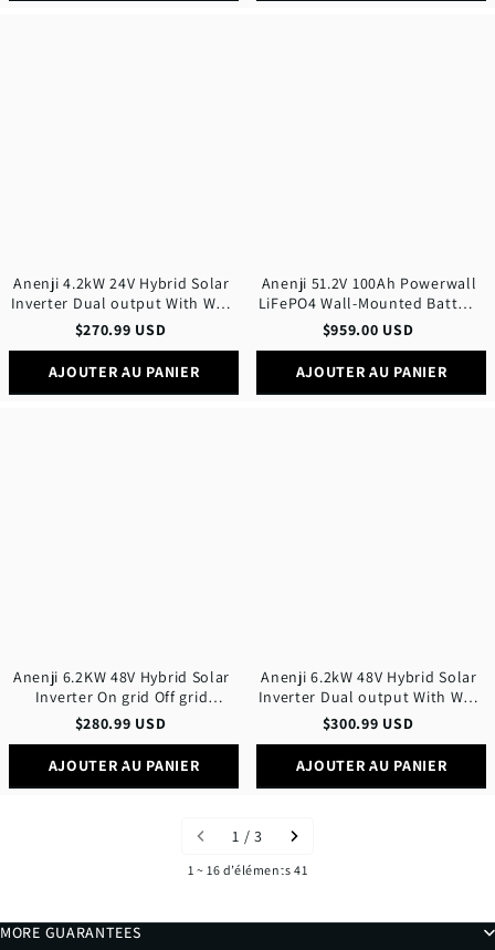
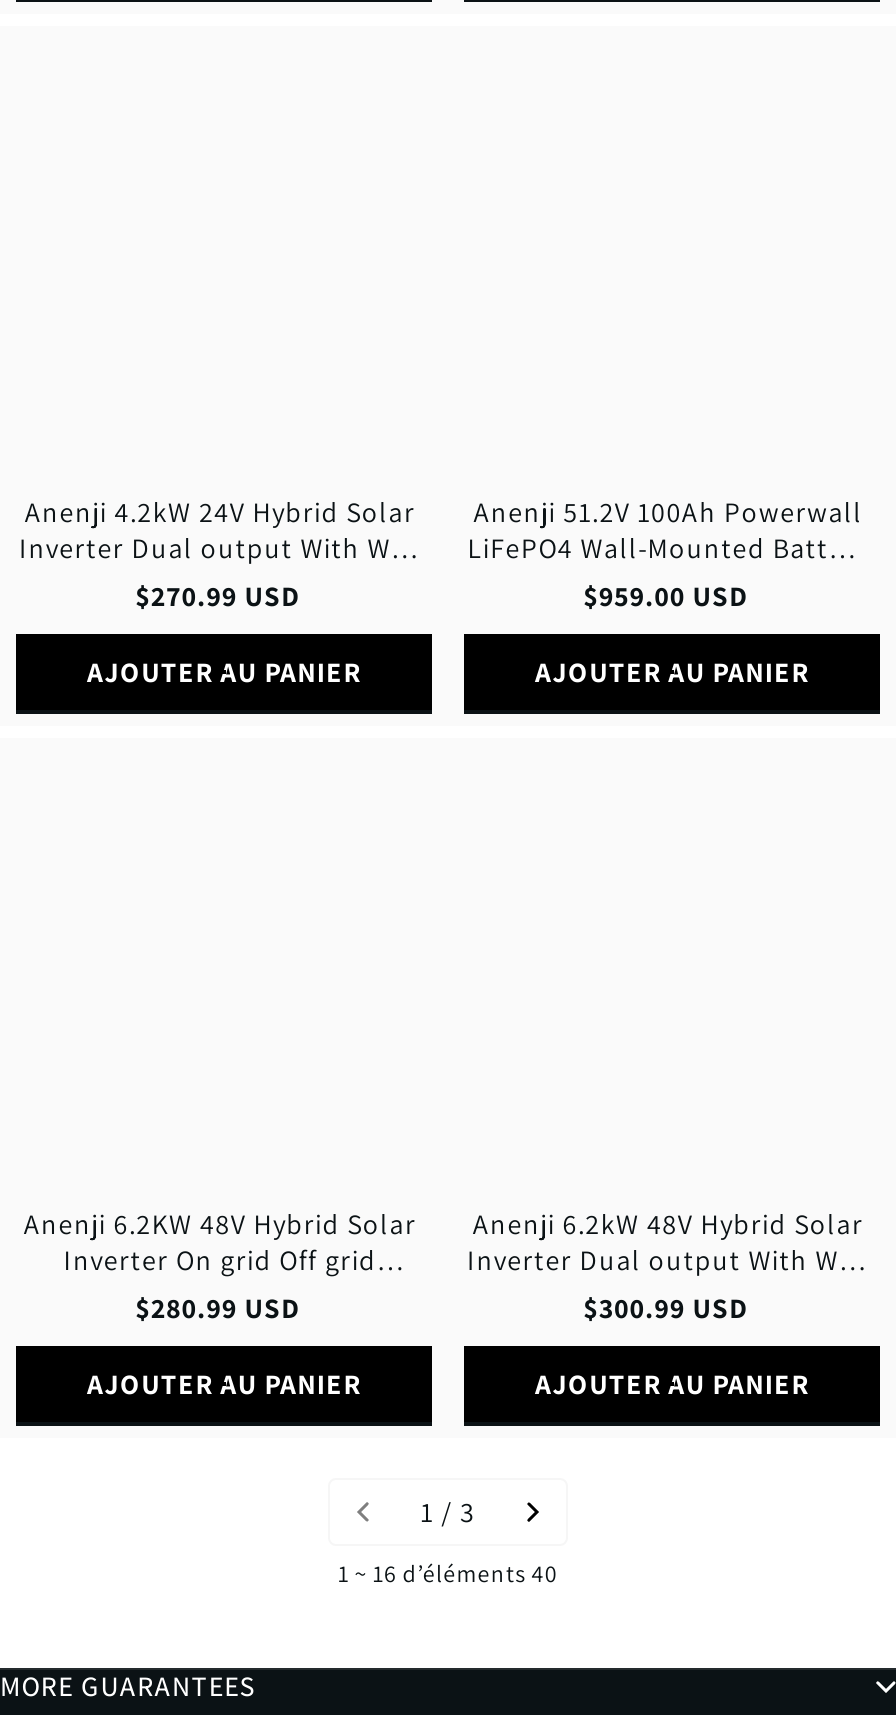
- 1 ~ 16 d’éléments 41
+ 1 ~ 16 d’éléments 40
